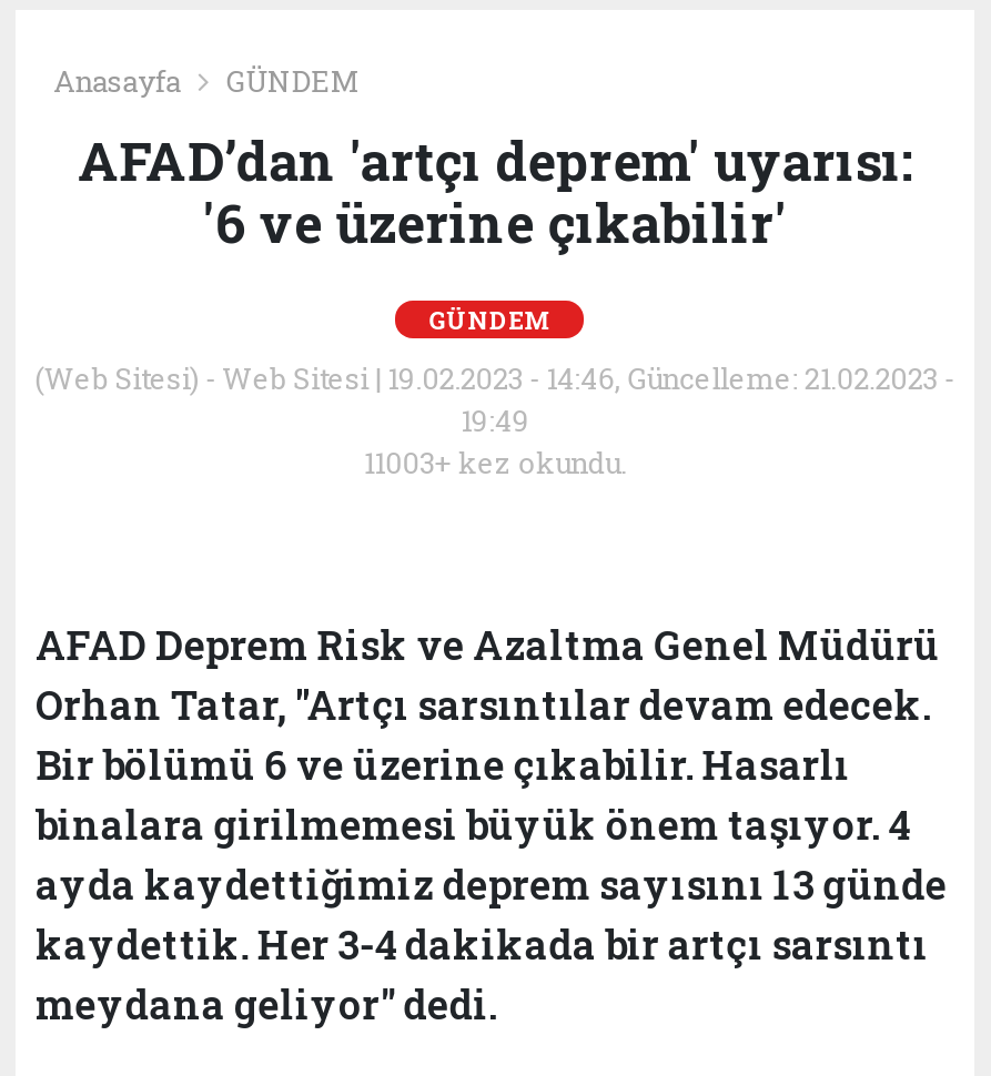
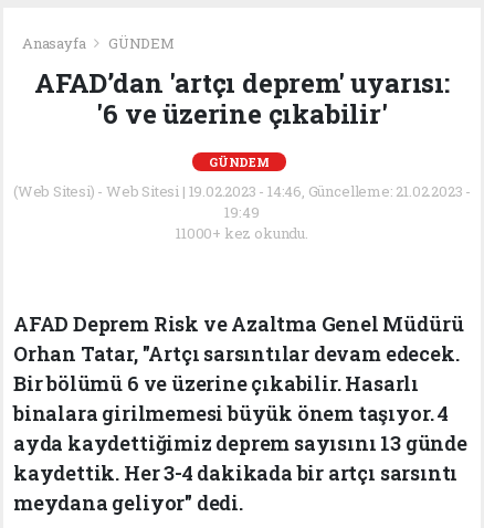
- 11003+ kez okundu.
+ 11000+ kez okundu.
